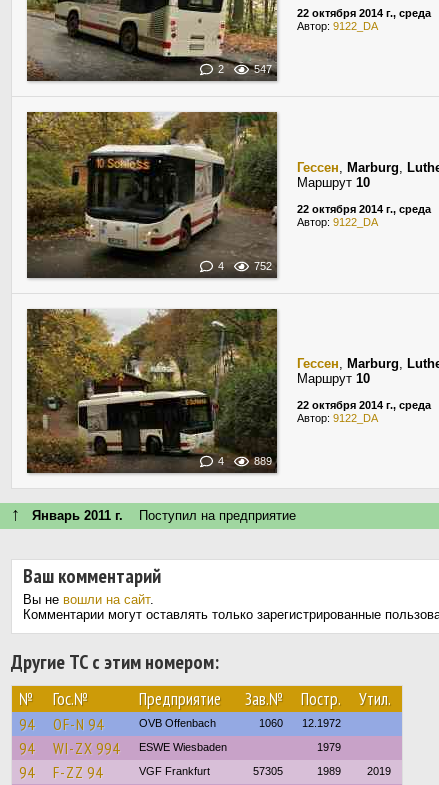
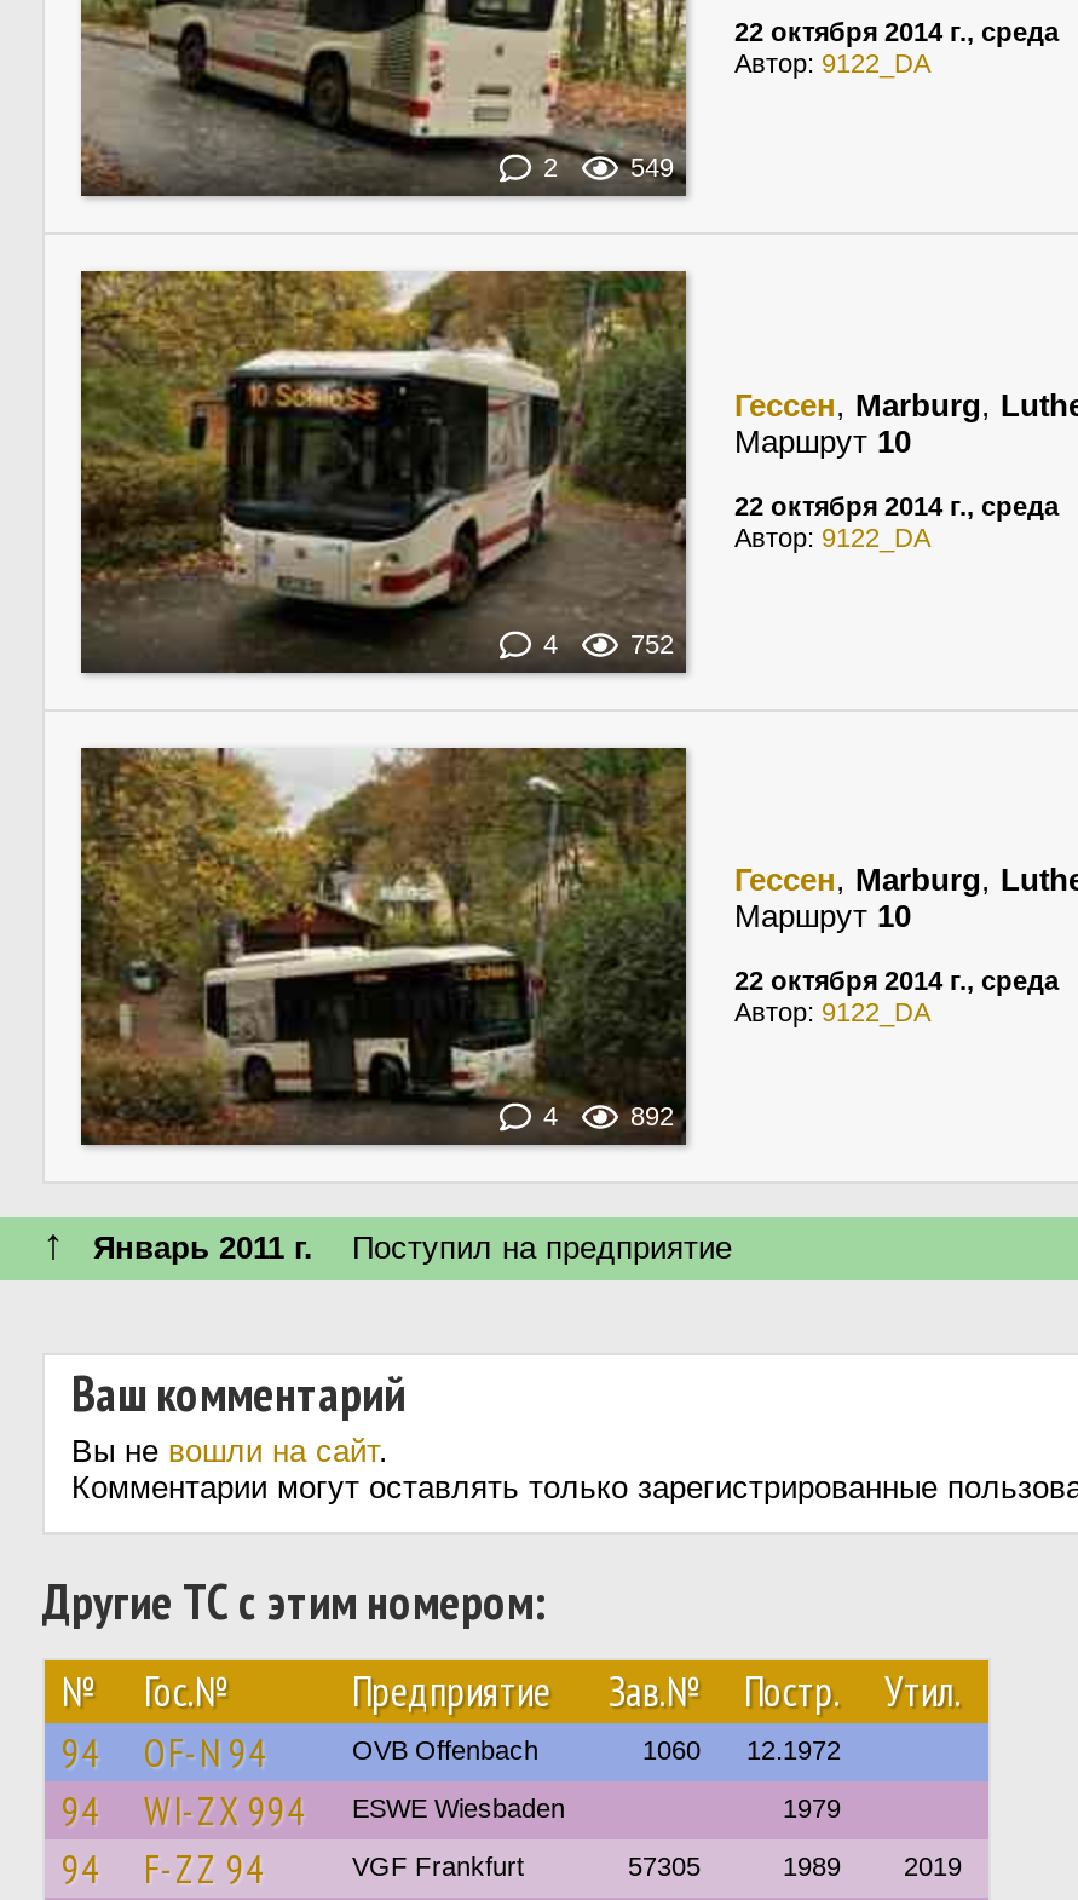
- 547
+ 549

- 889
+ 892
